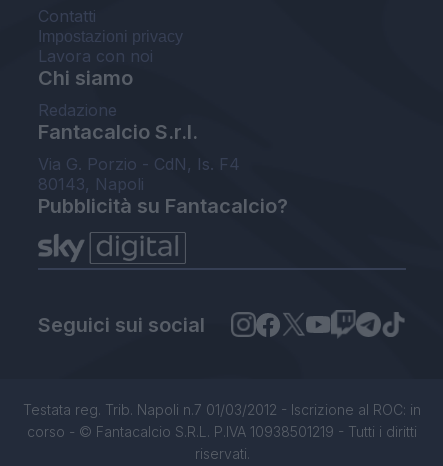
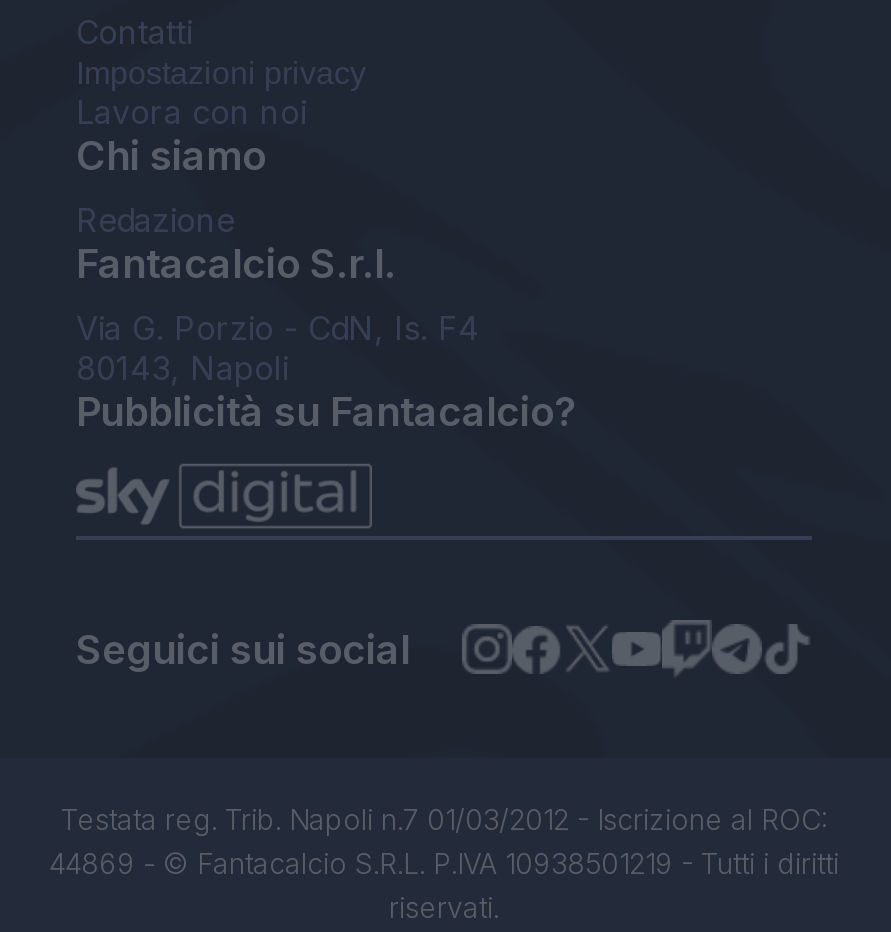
- Testata reg. Trib. Napoli n.7 01/03/2012 - Iscrizione al ROC: in
- corso - © Fantacalcio S.R.L. P.IVA 10938501219 - Tutti i diritti
+ Testata reg. Trib. Napoli n.7 01/03/2012 - Iscrizione al ROC:
+ 44869 - © Fantacalcio S.R.L. P.IVA 10938501219 - Tutti i diritti
